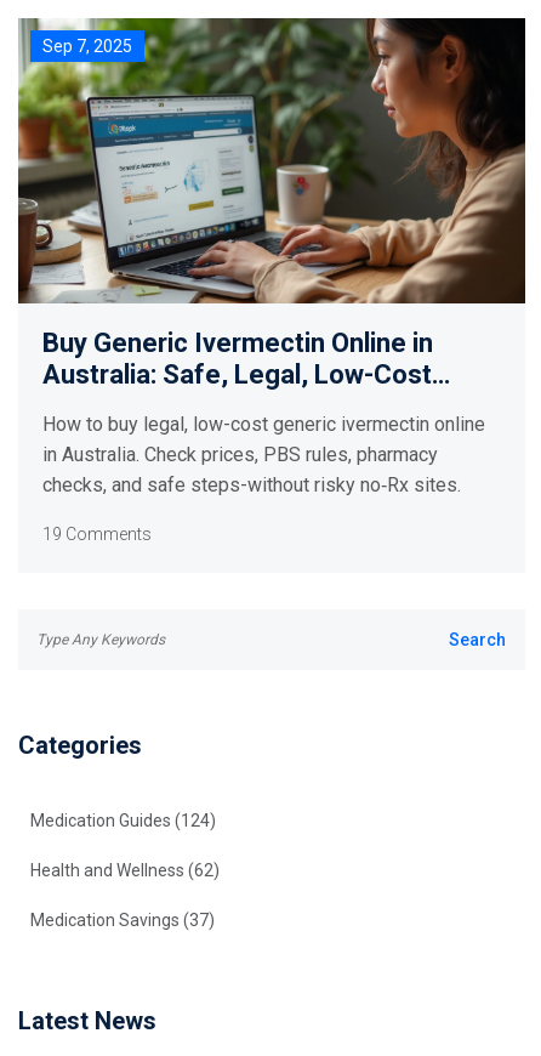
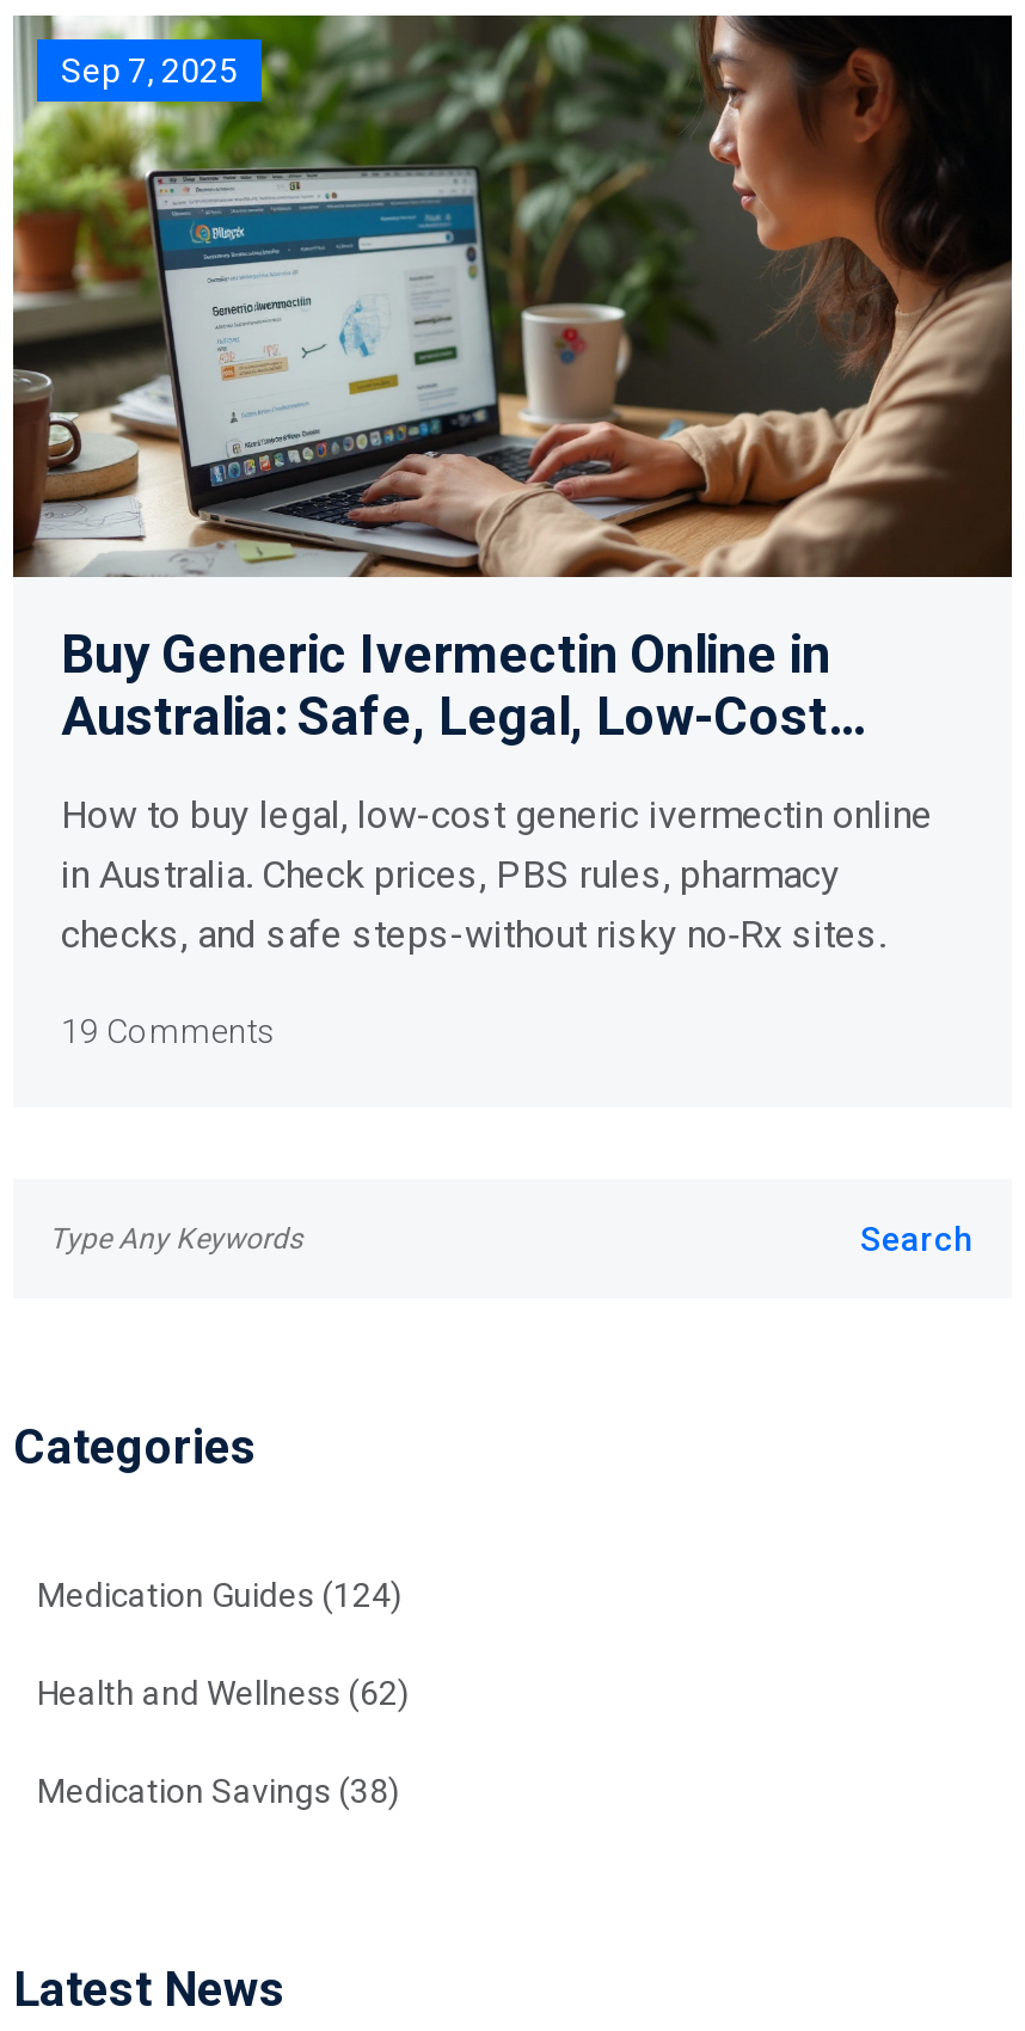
- Medication Savings (37)
+ Medication Savings (38)
